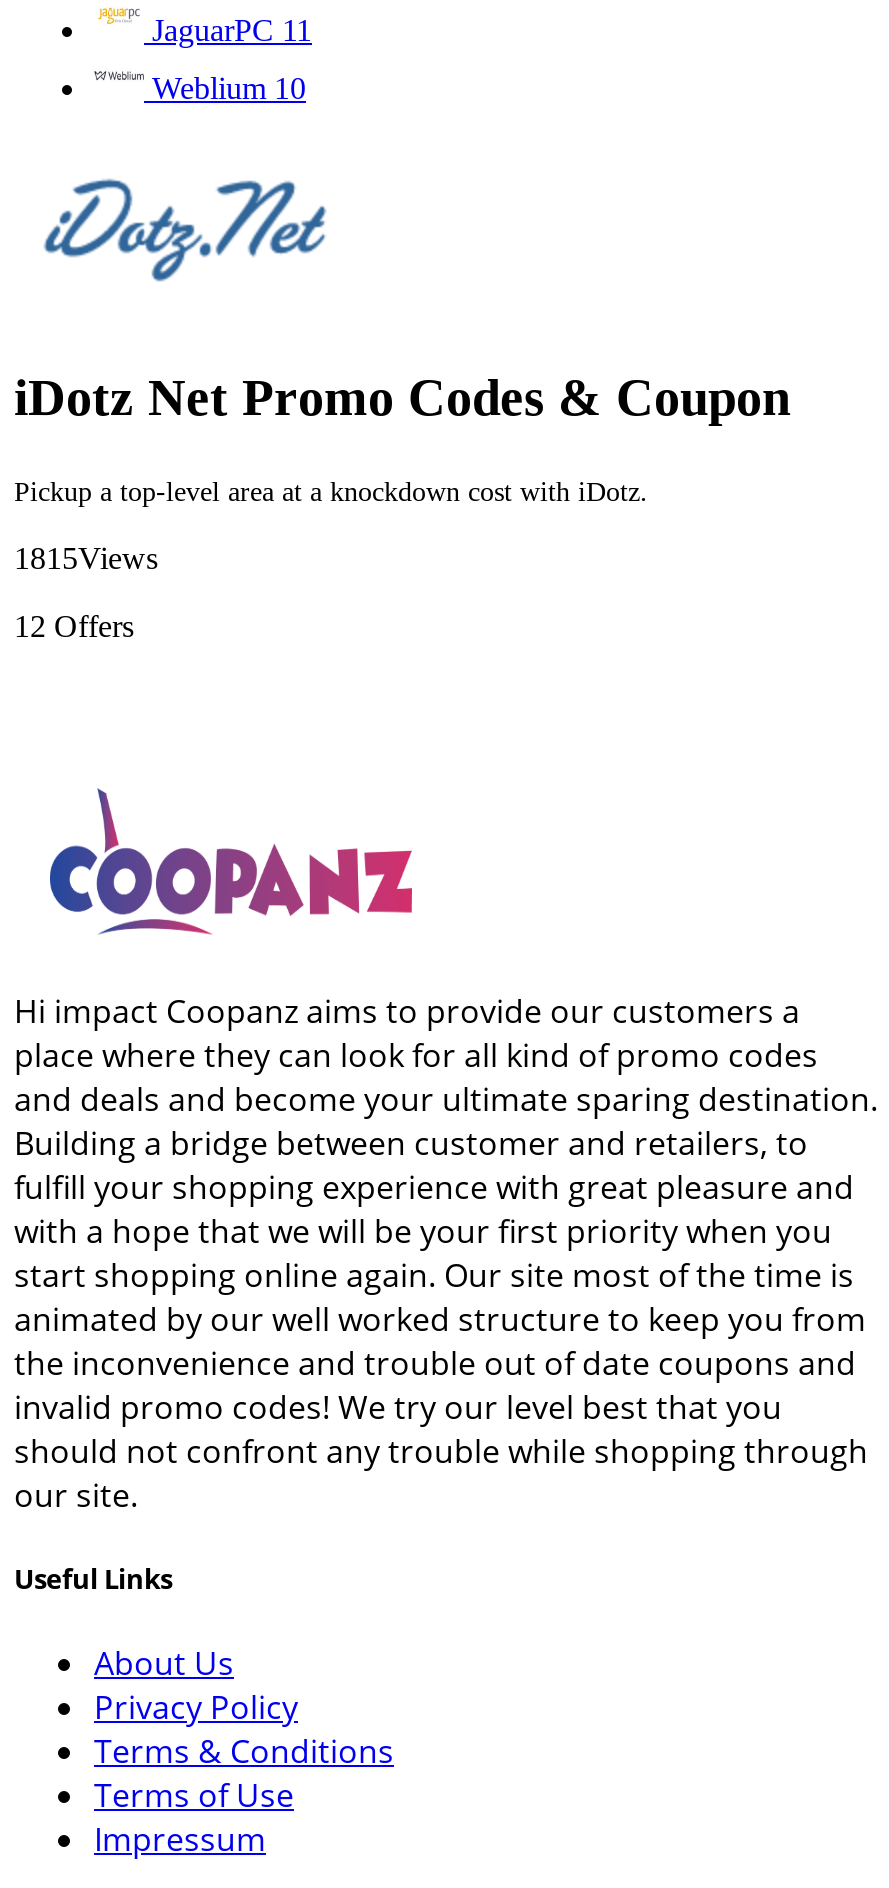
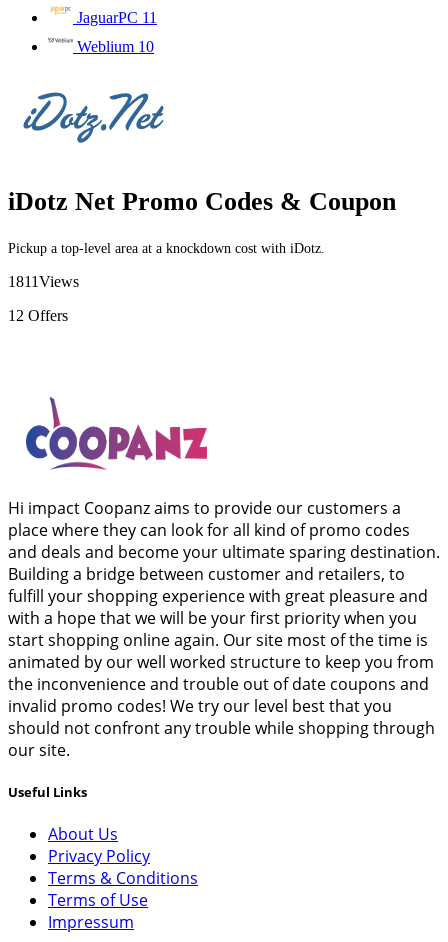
- 1815Views
+ 1811Views
